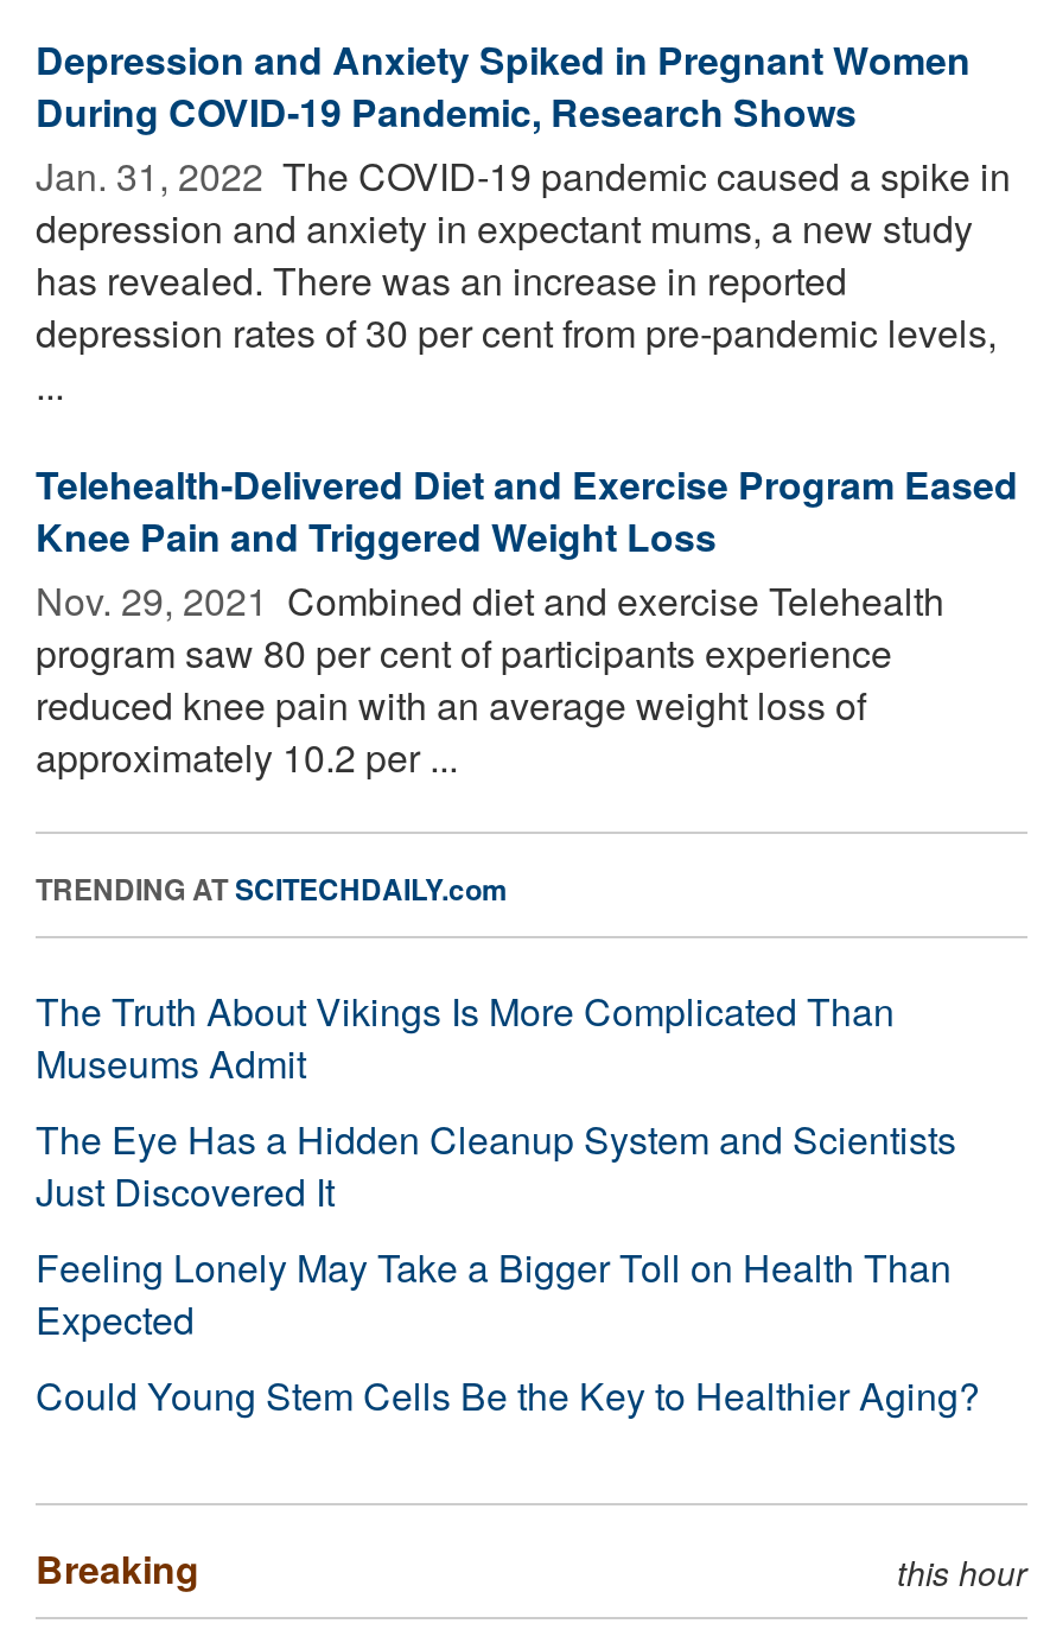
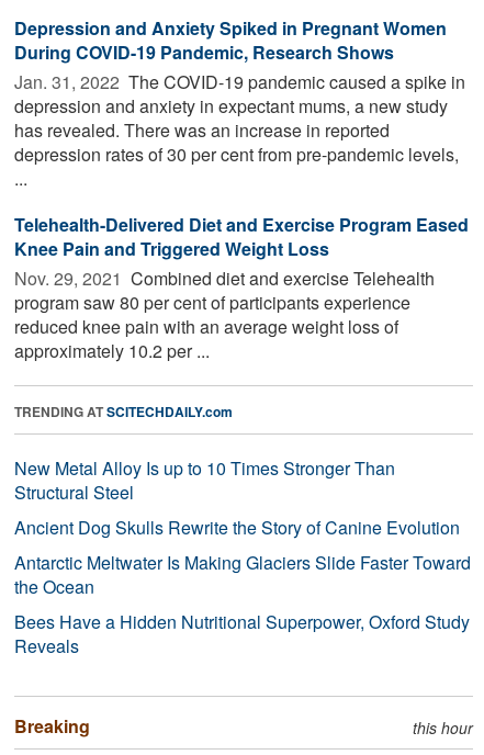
- The Truth About Vikings Is More Complicated Than
- Museums Admit
- The Eye Has a Hidden Cleanup System and Scientists
- Just Discovered It
- Feeling Lonely May Take a Bigger Toll on Health Than
- Expected
- Could Young Stem Cells Be the Key to Healthier Aging?
+ New Metal Alloy Is up to 10 Times Stronger Than
+ Structural Steel
+ Ancient Dog Skulls Rewrite the Story of Canine Evolution
+ Antarctic Meltwater Is Making Glaciers Slide Faster Toward
+ the Ocean
+ Bees Have a Hidden Nutritional Superpower, Oxford Study
+ Reveals
